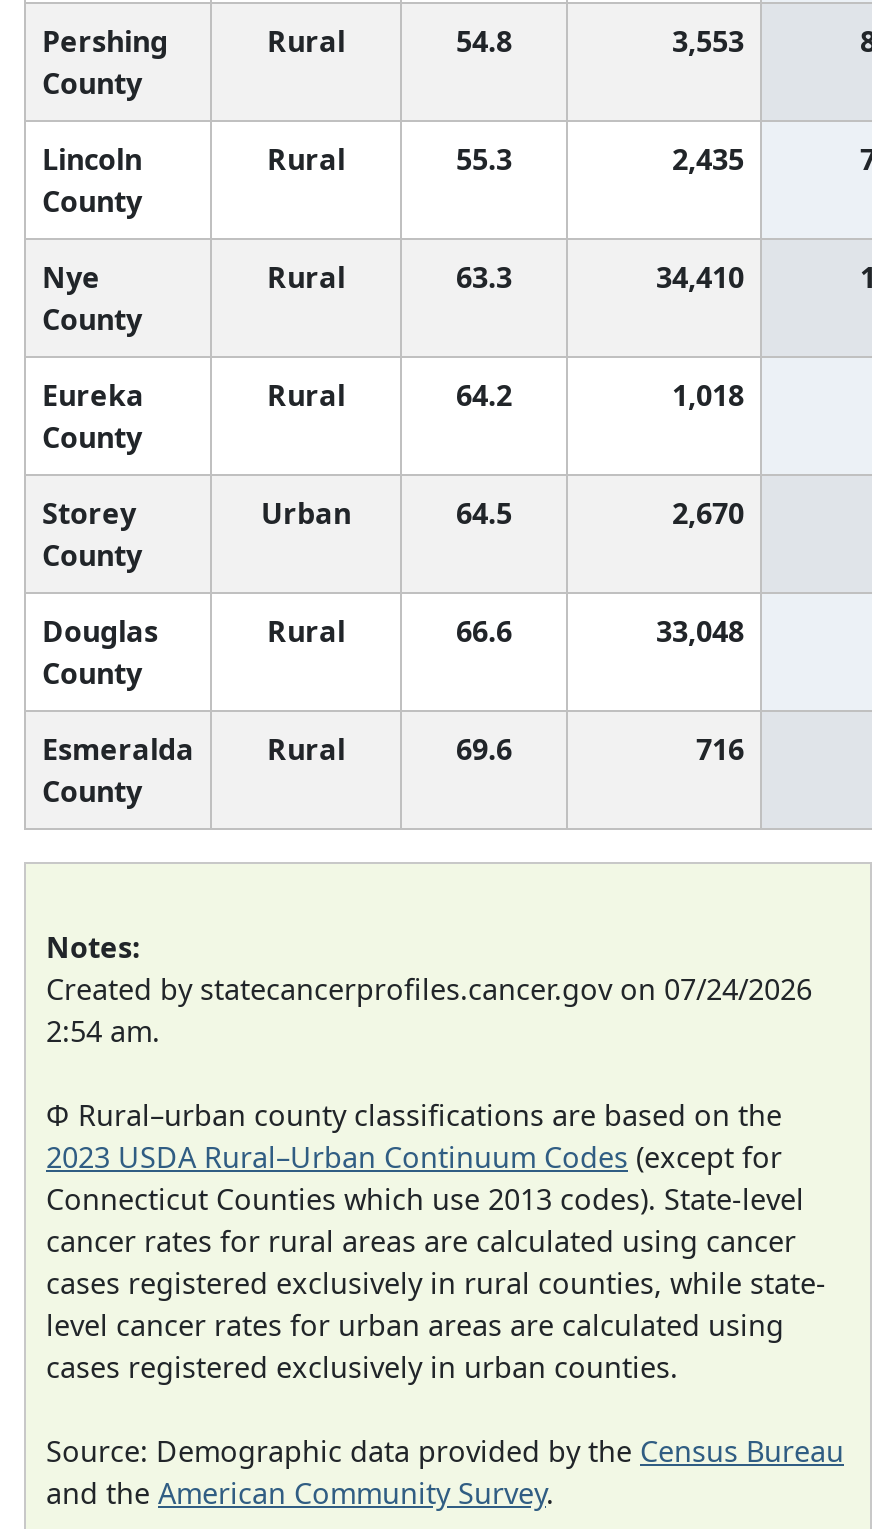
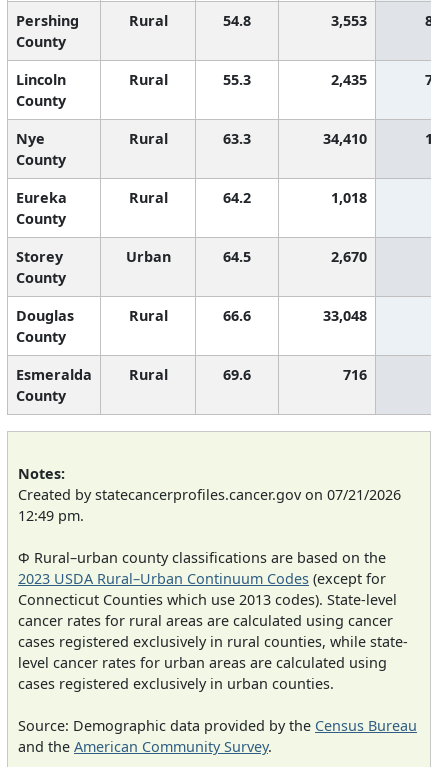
- Created by statecancerprofiles.cancer.gov on 07/24/2026
- 2:54 am.
+ Created by statecancerprofiles.cancer.gov on 07/21/2026
+ 12:49 pm.
